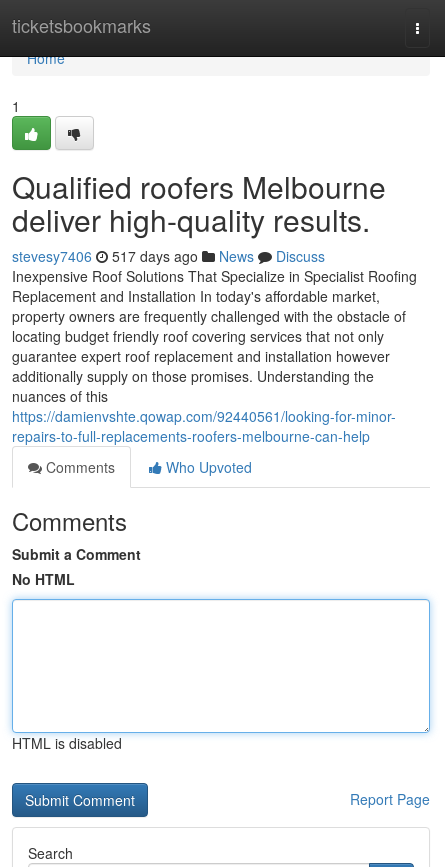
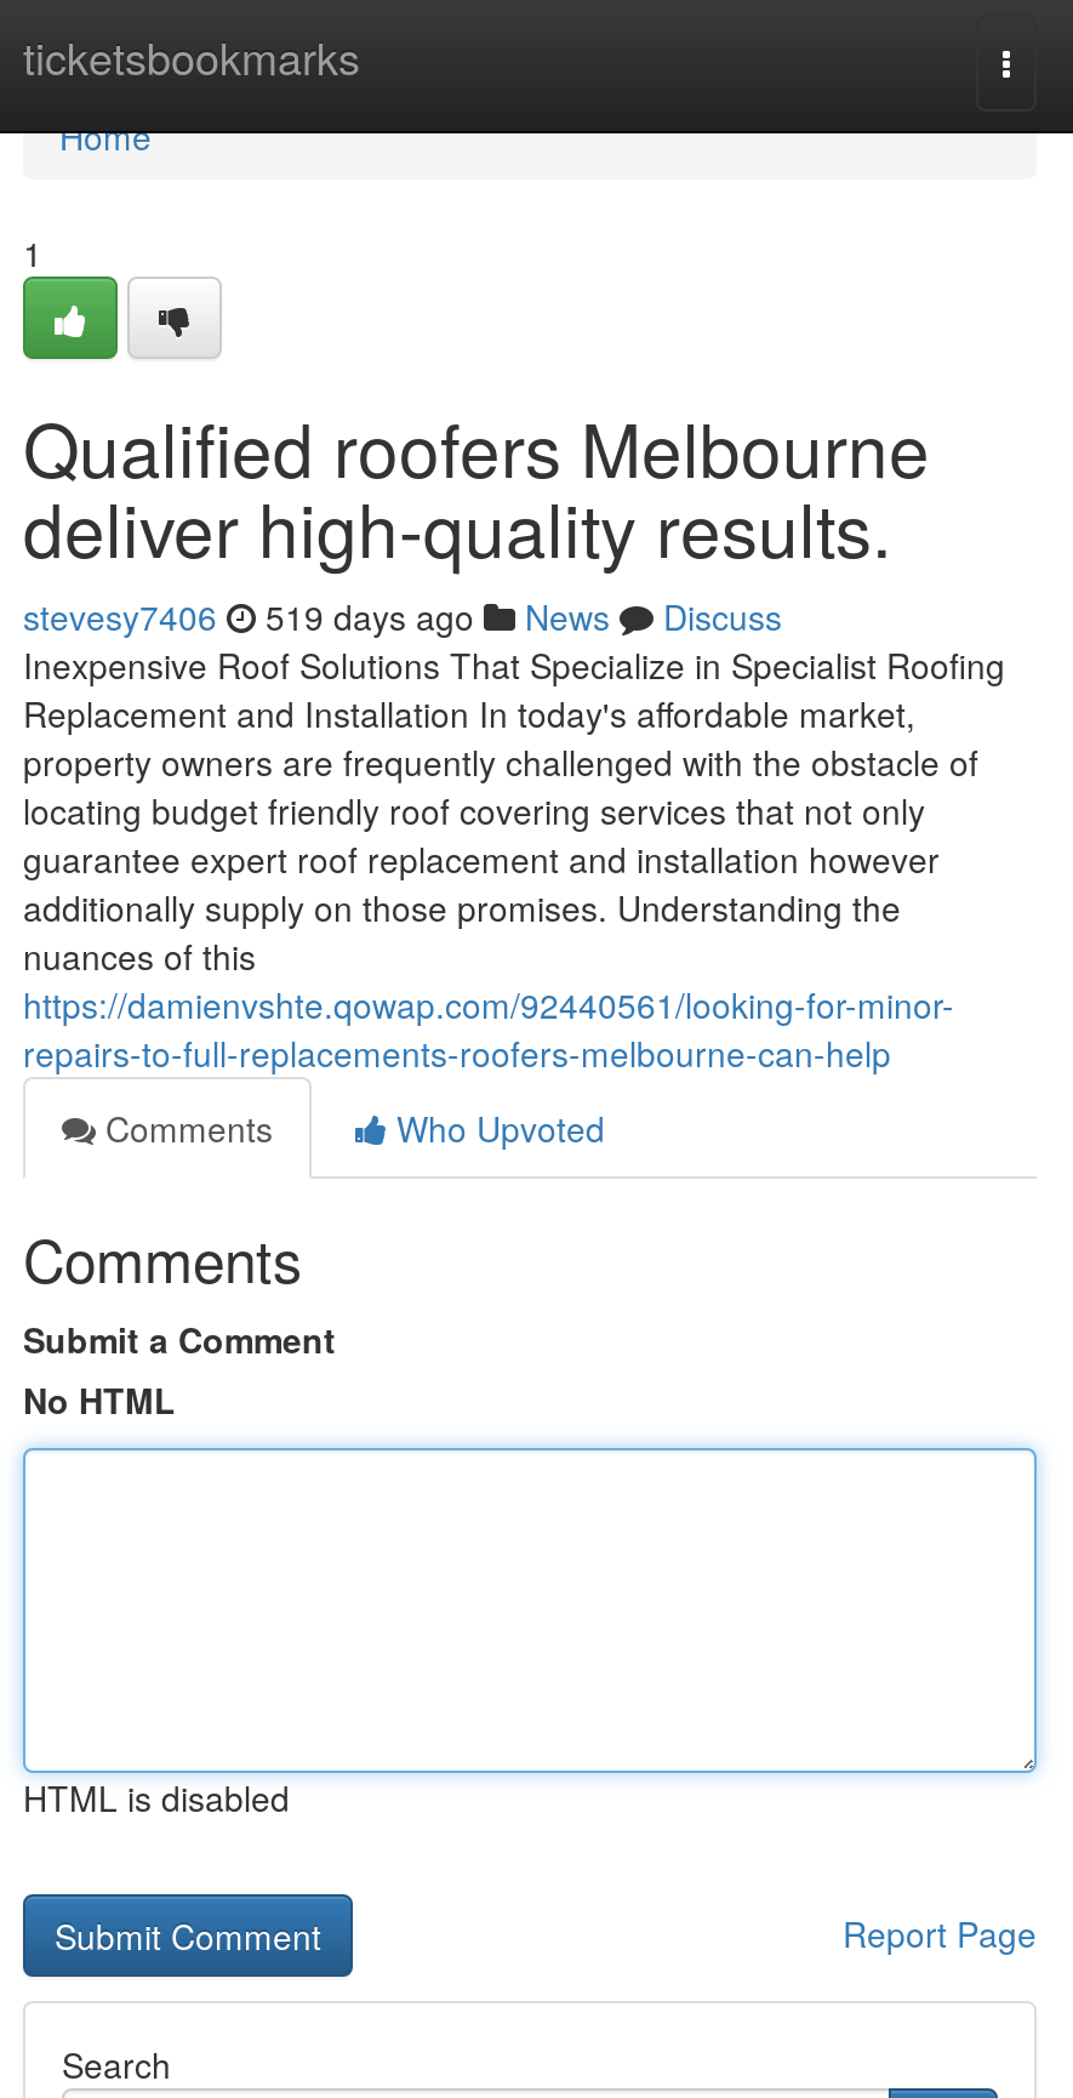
- stevesy7406 517 days ago News Discuss
+ stevesy7406 519 days ago News Discuss
